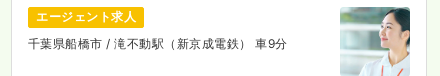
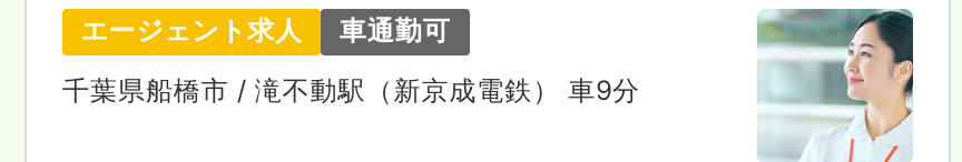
+ 車通勤可
